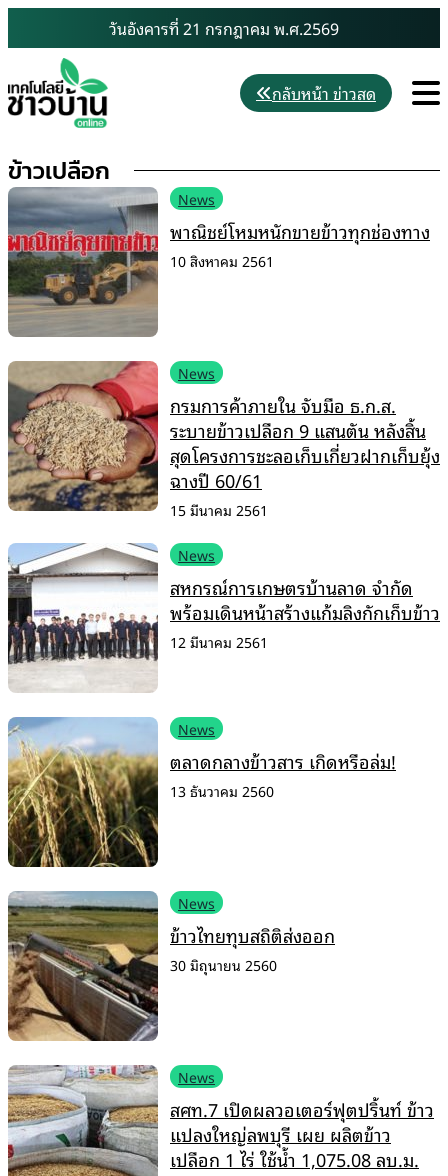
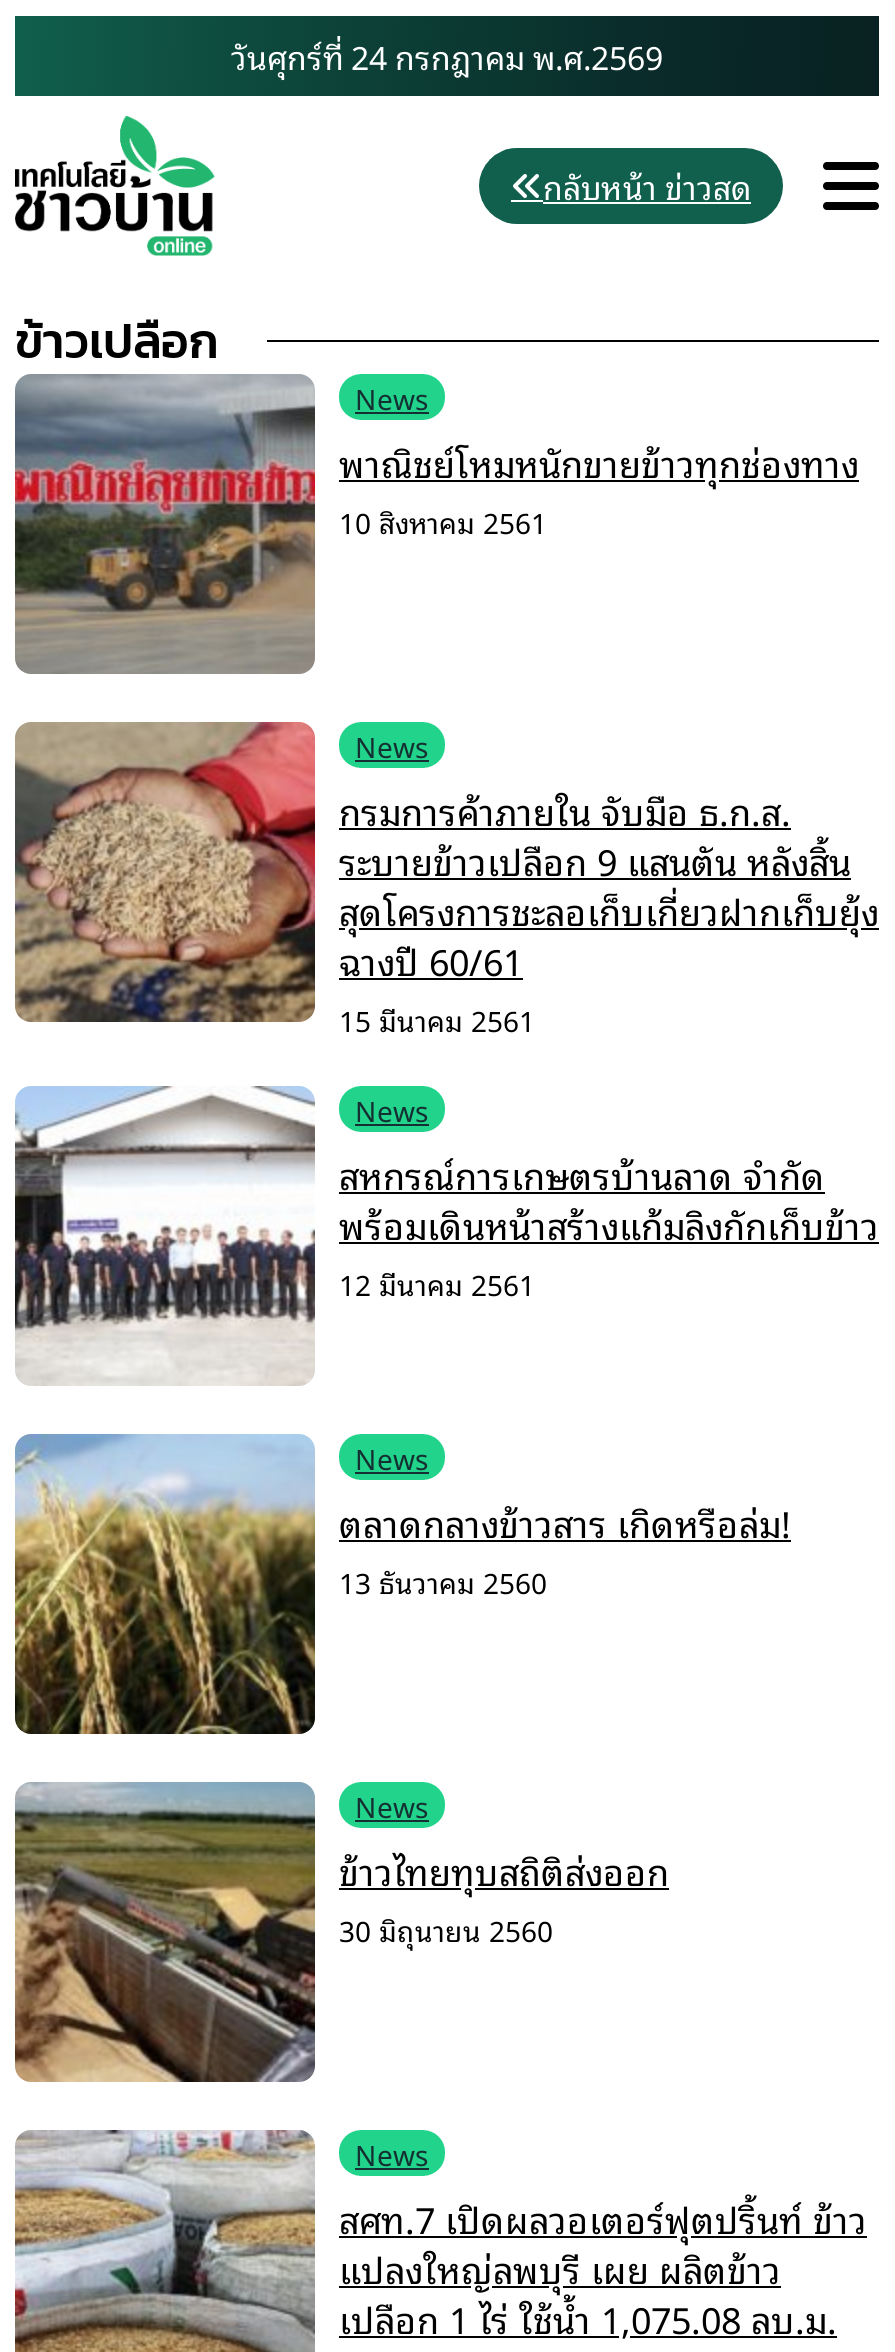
- วันอังคารที่ 21 กรกฎาคม พ.ศ.2569
+ วันศุกร์ที่ 24 กรกฎาคม พ.ศ.2569
